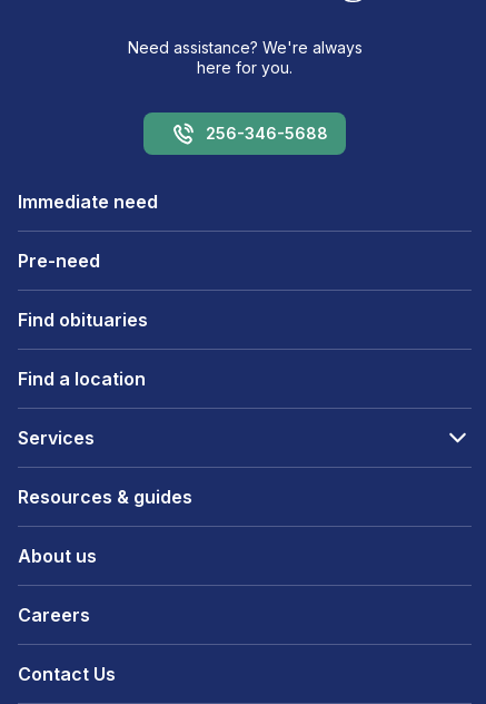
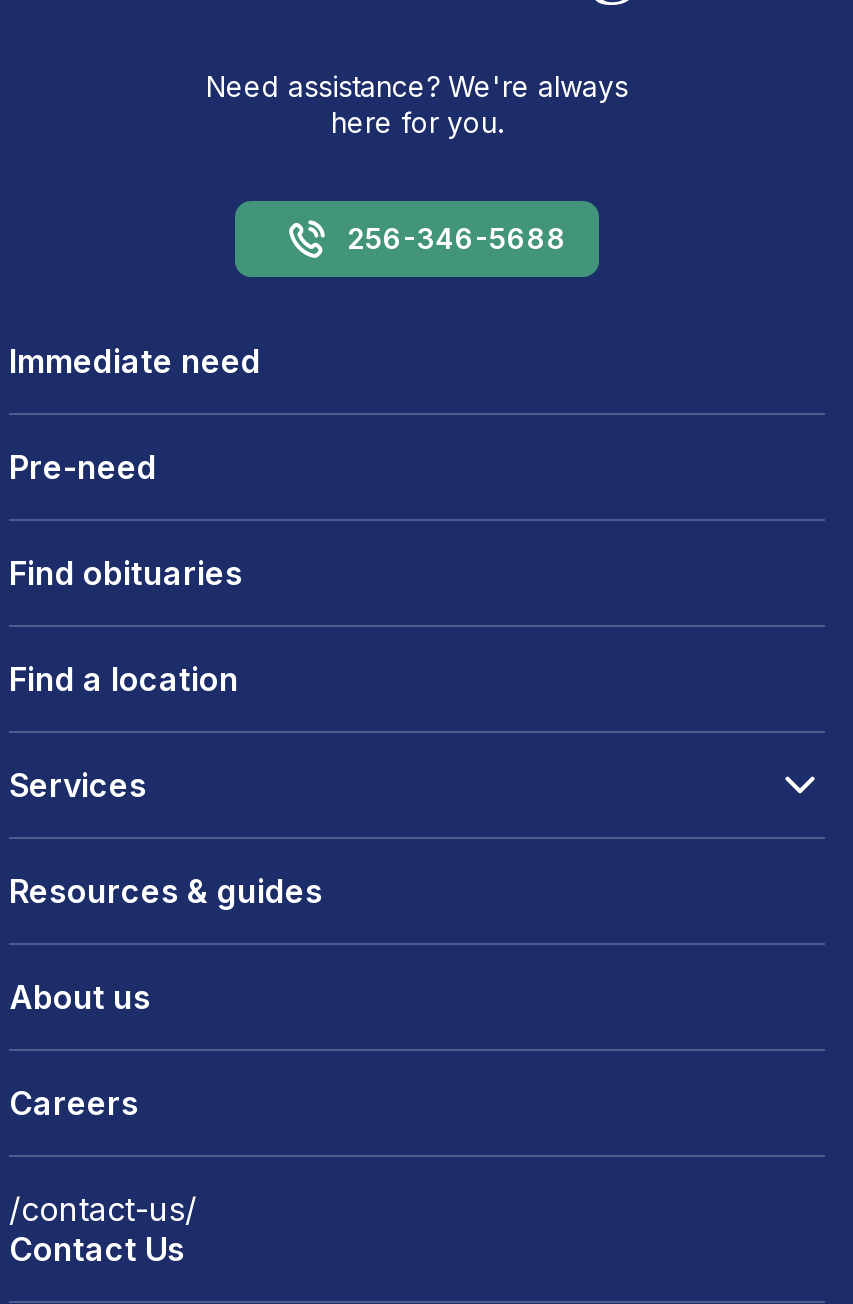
+ /contact-us/
